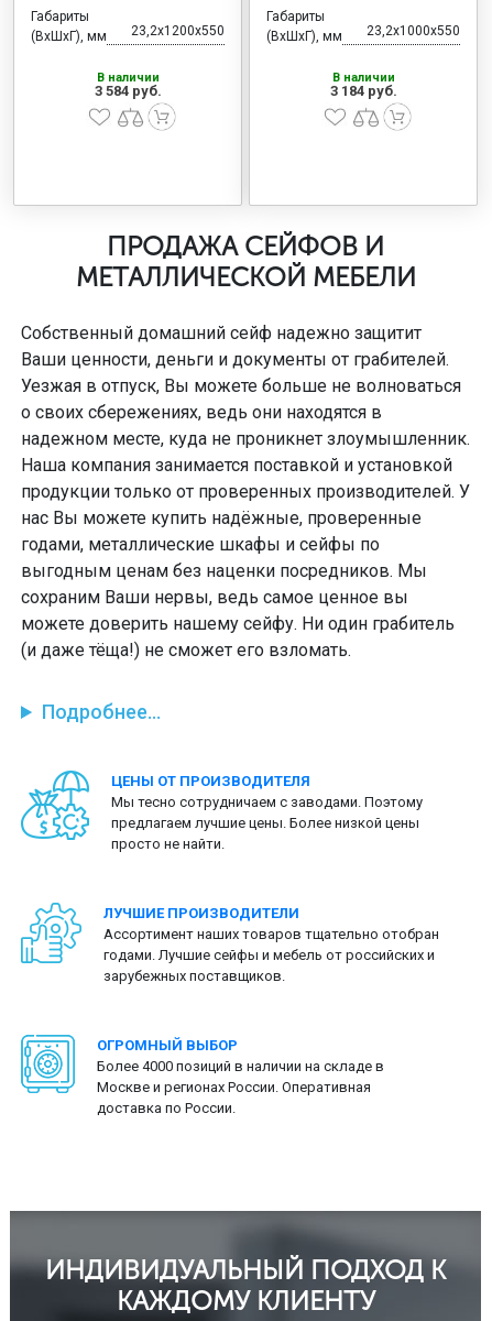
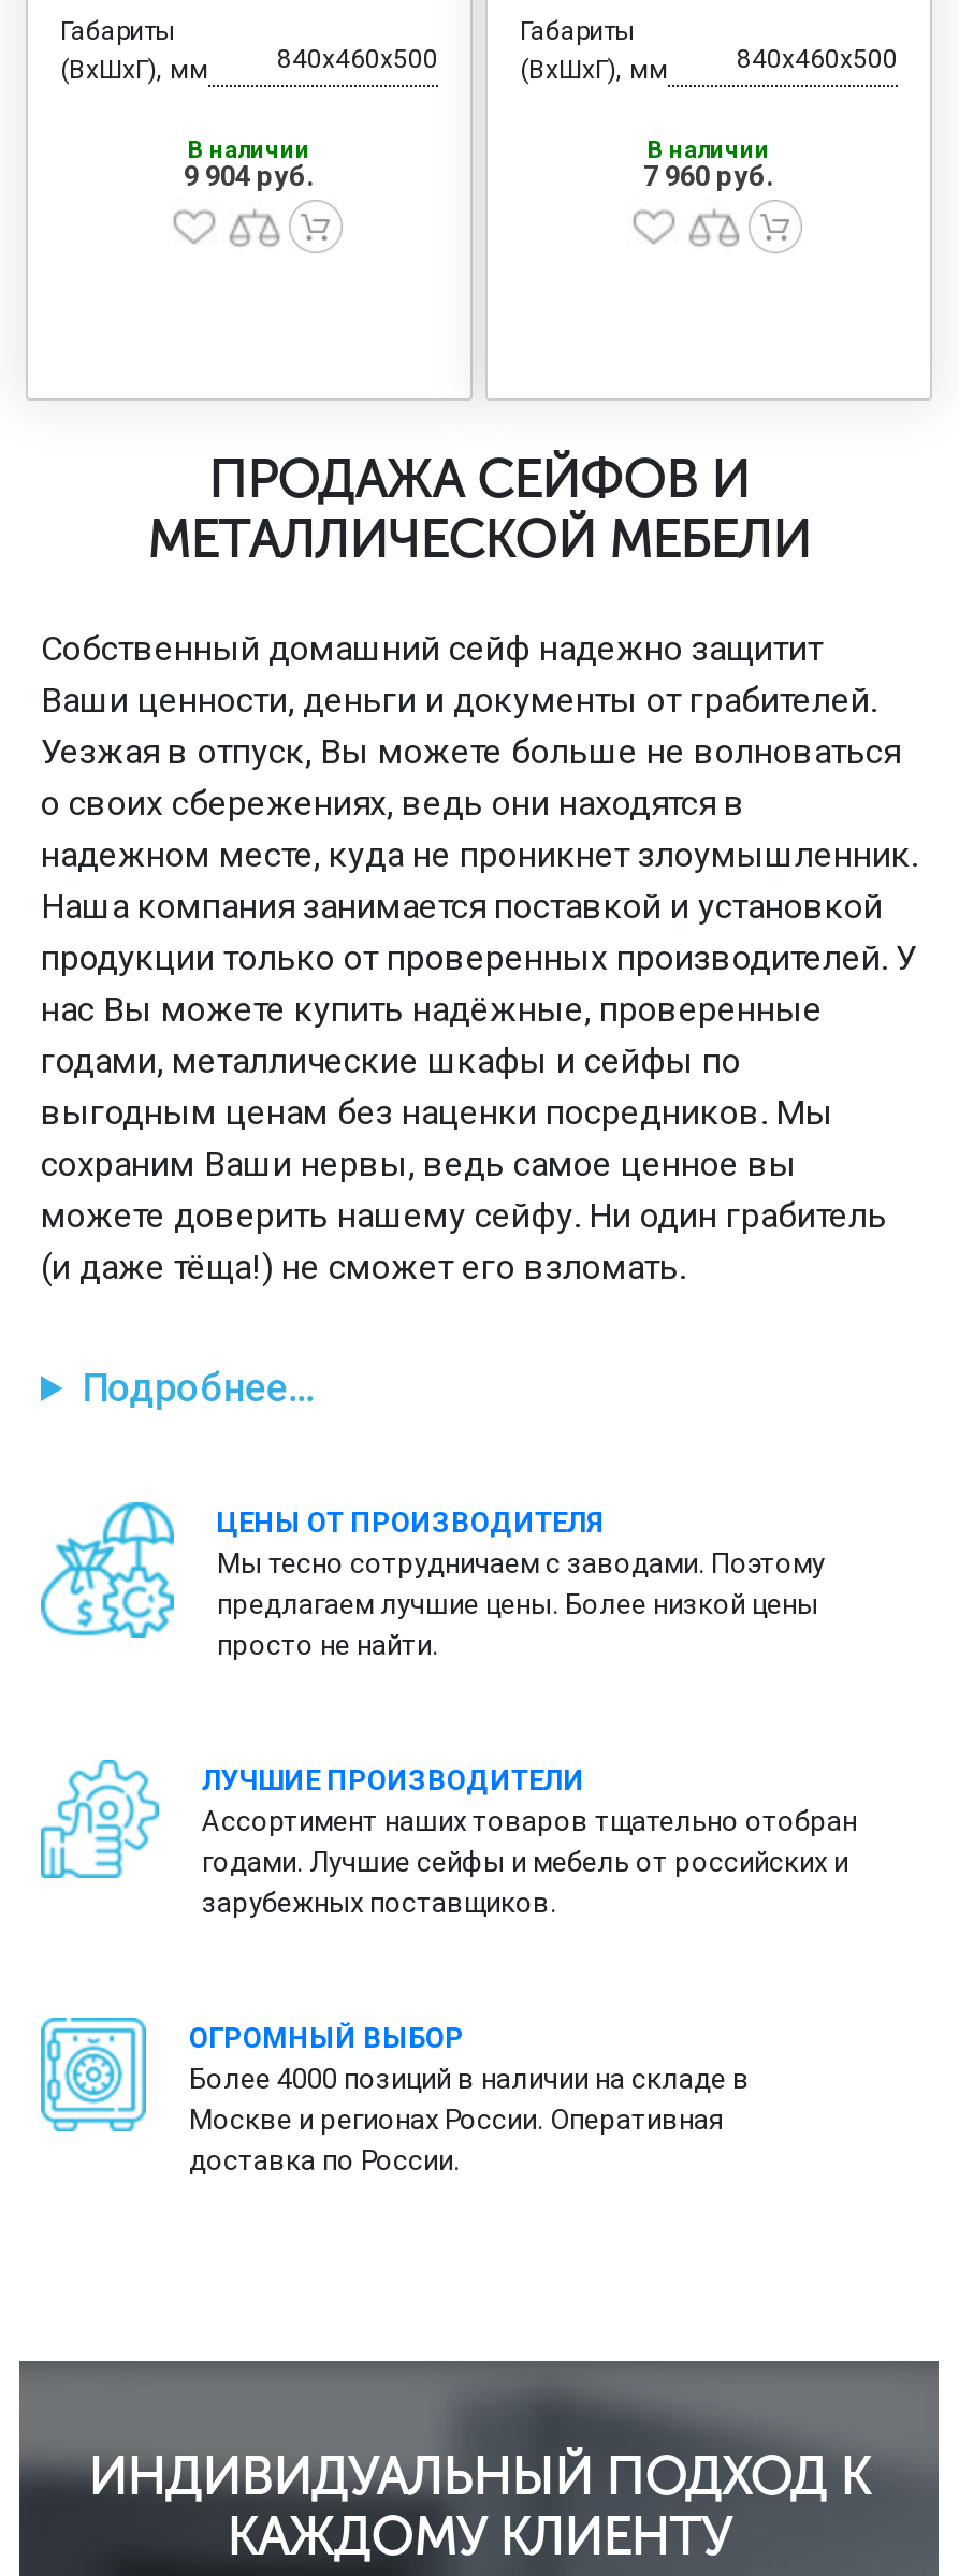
- 23,2x1200x550
+ 840x460x500

- 23,2x1000x550
+ 840x460x500

- 3 584 руб.
+ 9 904 руб.

- 3 184 руб.
+ 7 960 руб.
